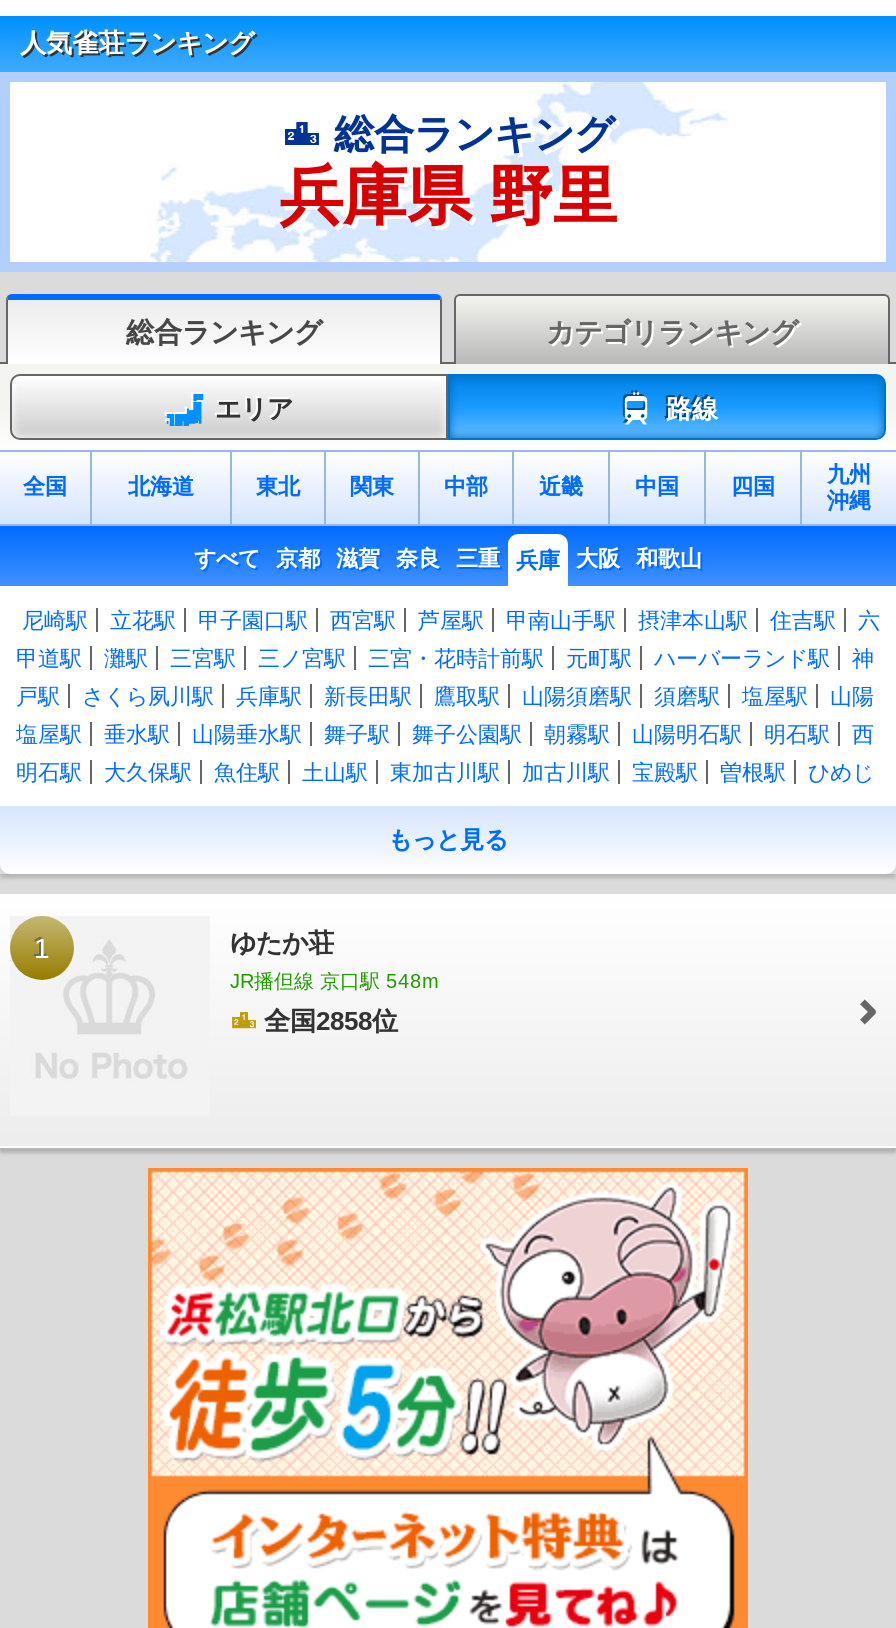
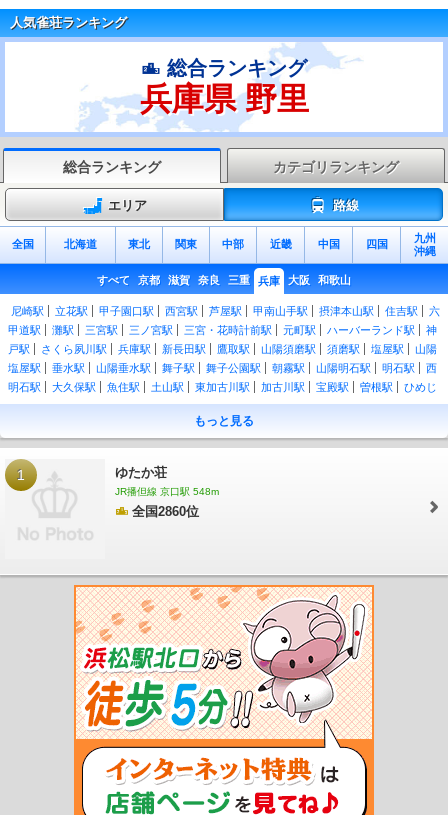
- 全国2858位
+ 全国2860位
